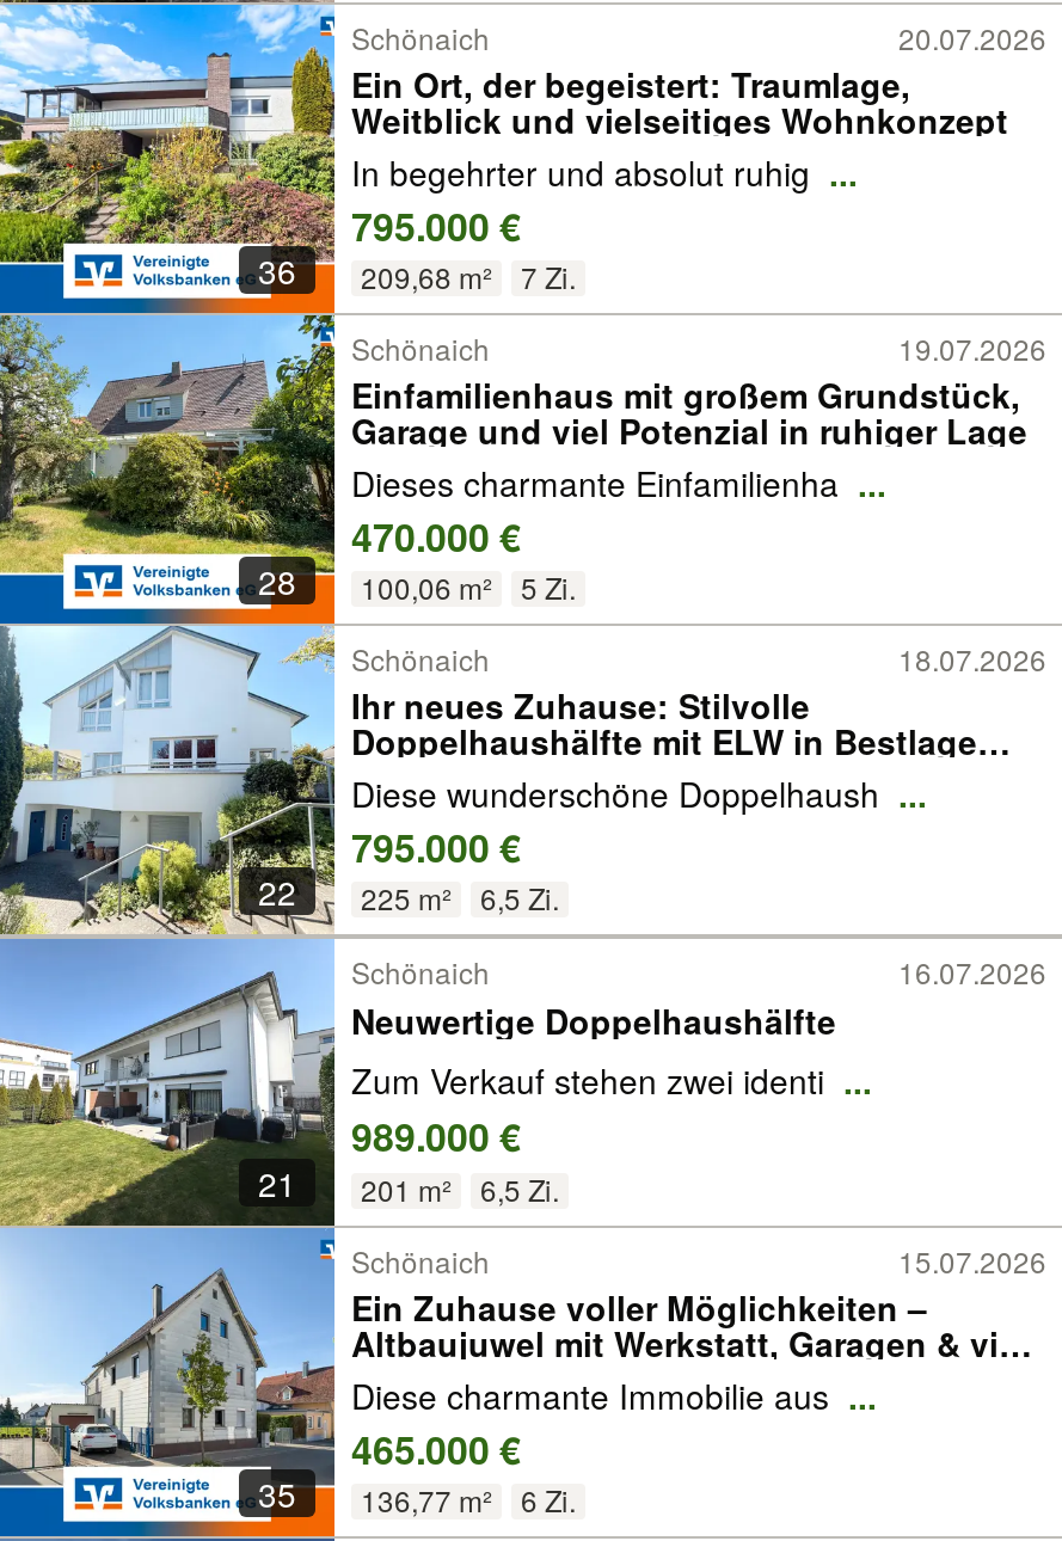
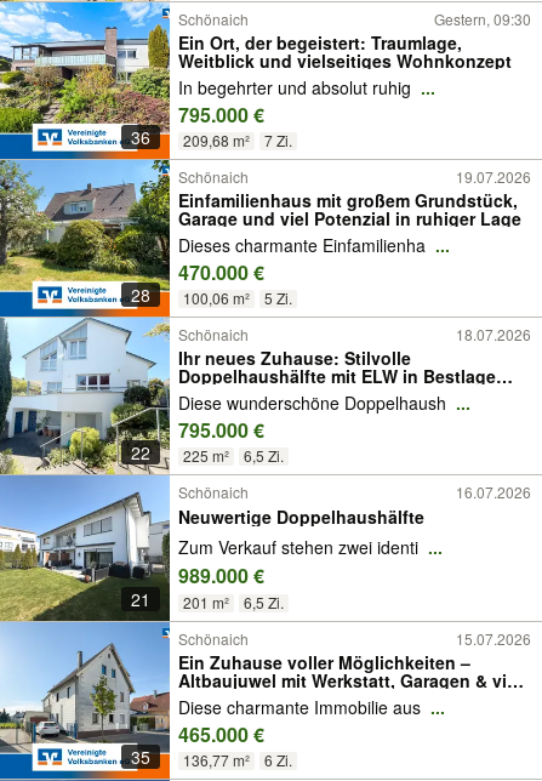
- 20.07.2026
+ Gestern, 09:30
